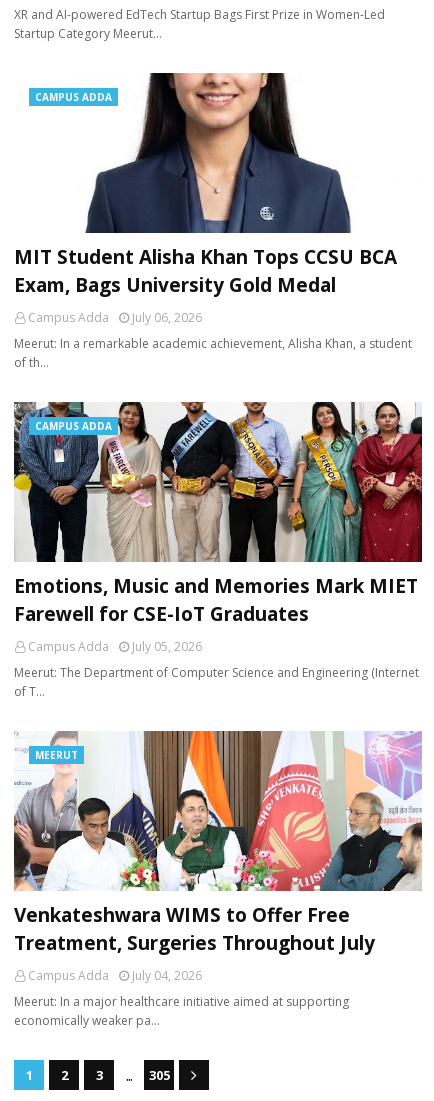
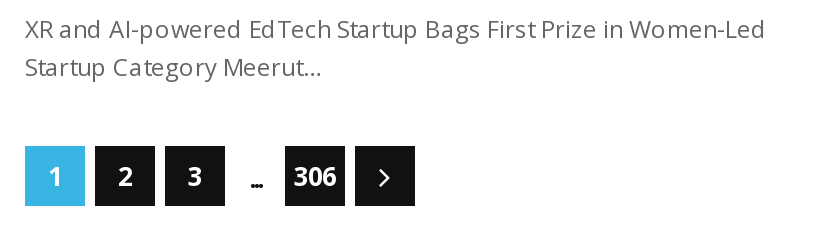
- [image]
- CAMPUS ADDA

- MIT Student Alisha Khan Tops CCSU BCA
- Exam, Bags University Gold Medal
- Campus Adda
- July 06, 2026
- Meerut: In a remarkable academic achievement, Alisha Khan, a student
- of th…

- [image]
- CAMPUS ADDA

- Emotions, Music and Memories Mark MIET
- Farewell for CSE-IoT Graduates
- Campus Adda
- July 05, 2026
- Meerut: The Department of Computer Science and Engineering (Internet
- of T…

- [image]
- MEERUT

- Venkateshwara WIMS to Offer Free
- Treatment, Surgeries Throughout July
- Campus Adda
- July 04, 2026
- Meerut: In a major healthcare initiative aimed at supporting
- economically weaker pa…

- 305
+ 306
